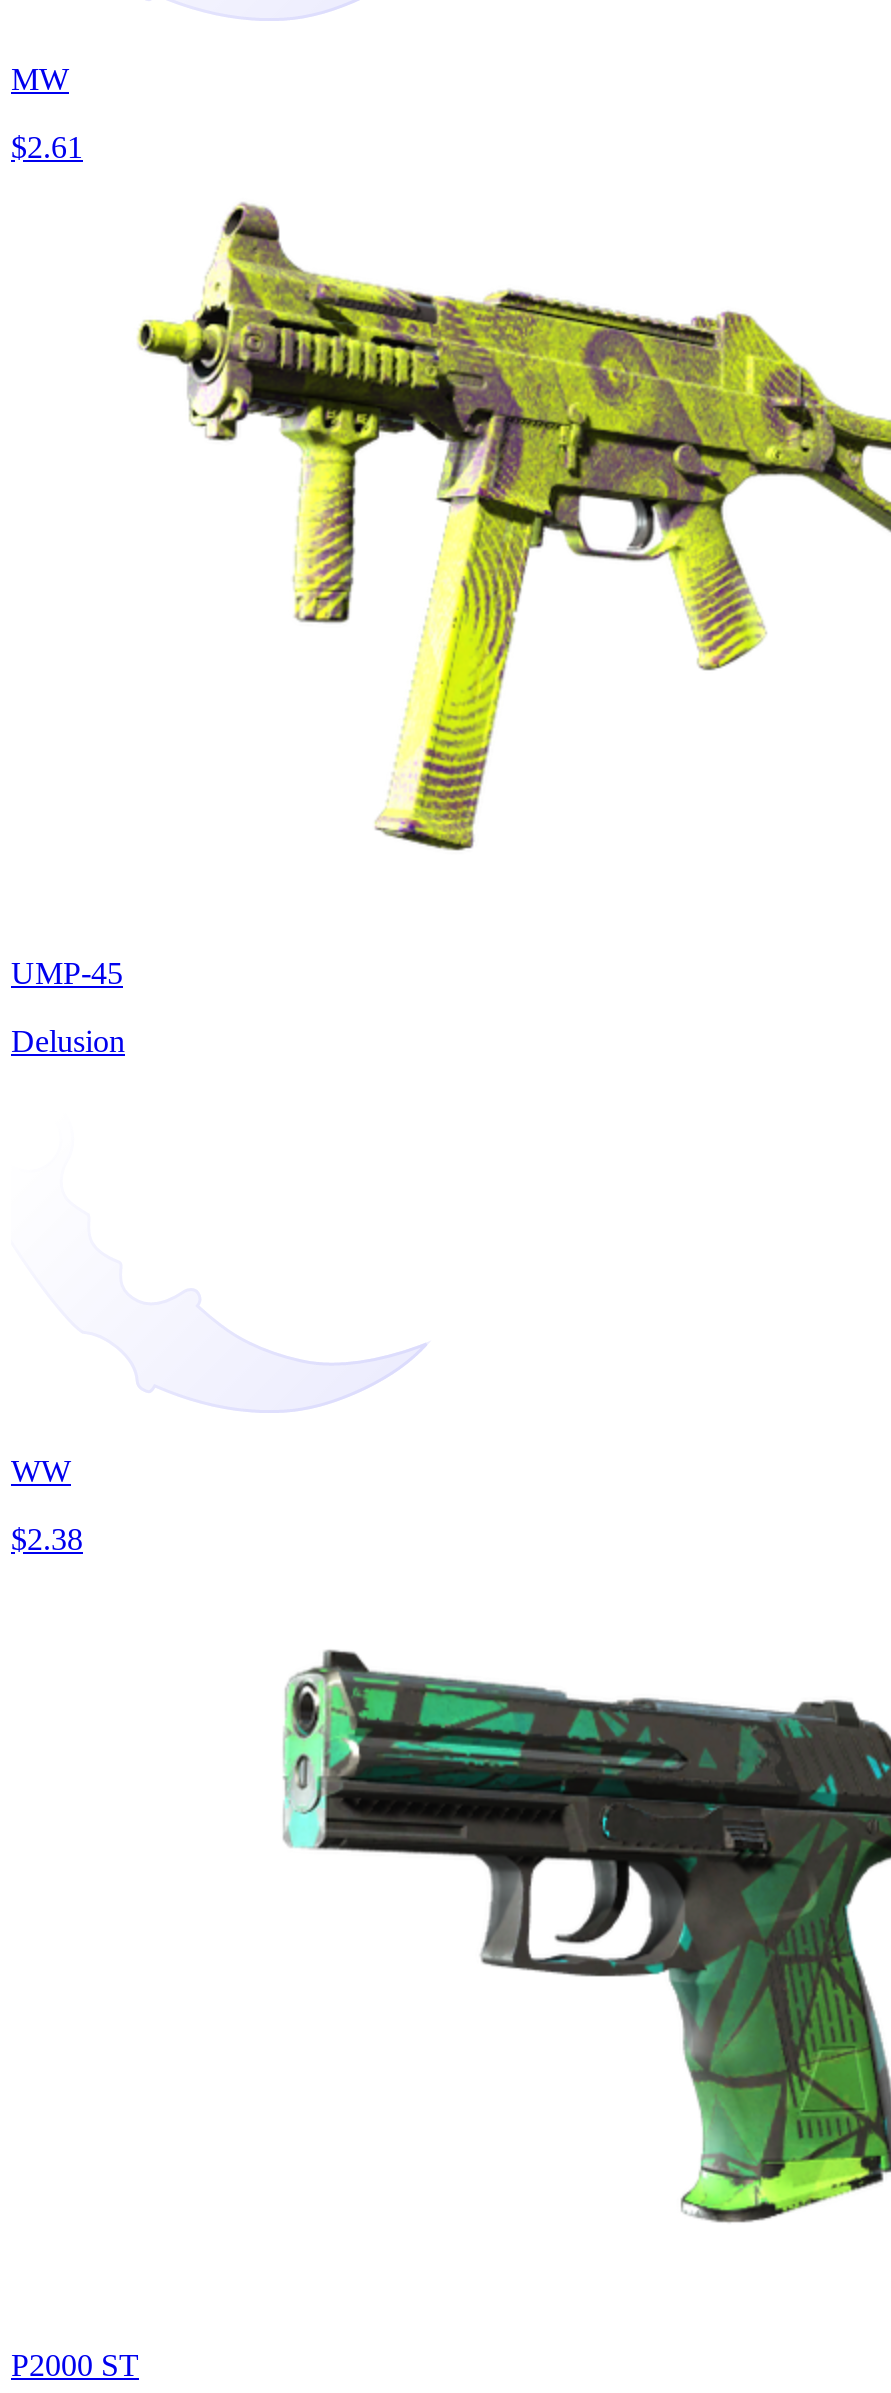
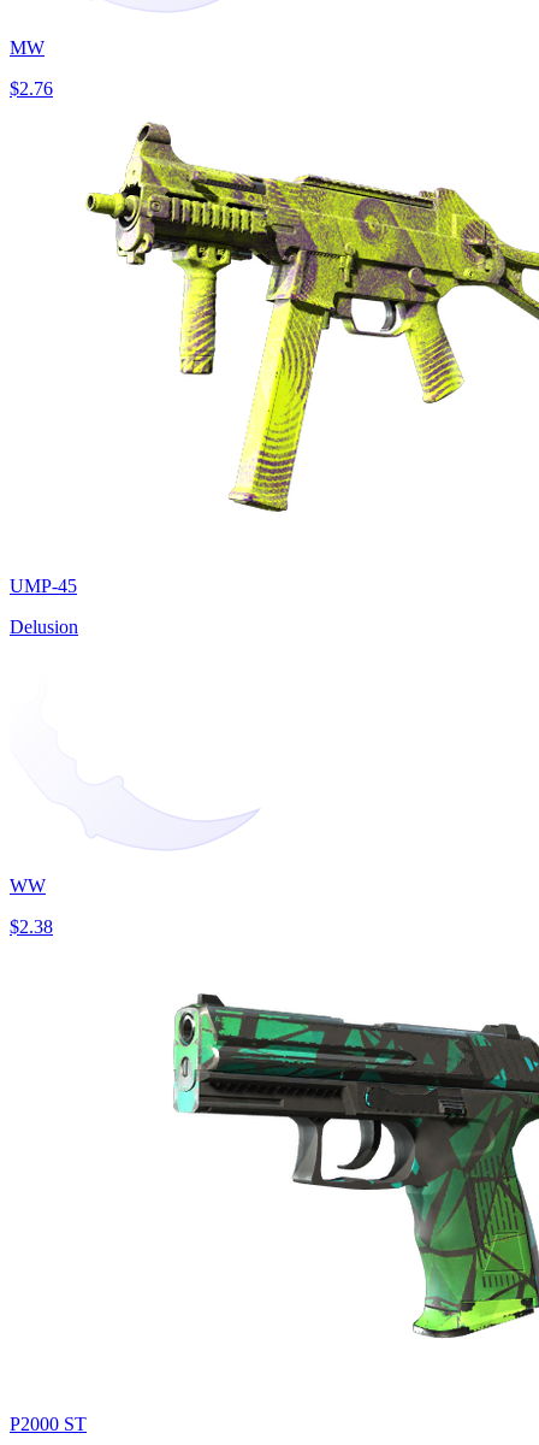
- $2.61
+ $2.76
